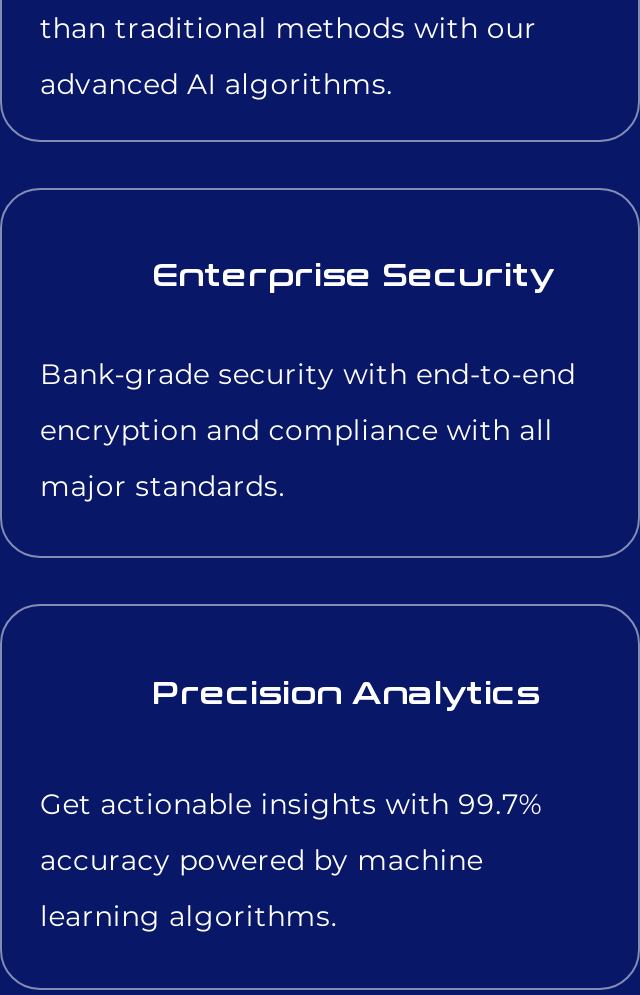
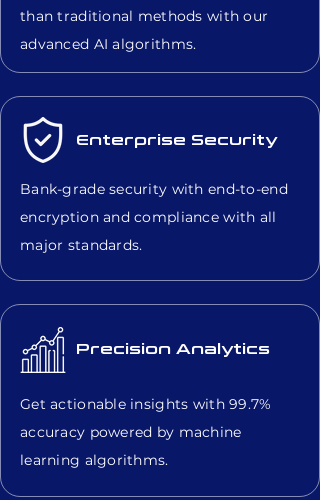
+ [image]

+ [image]
